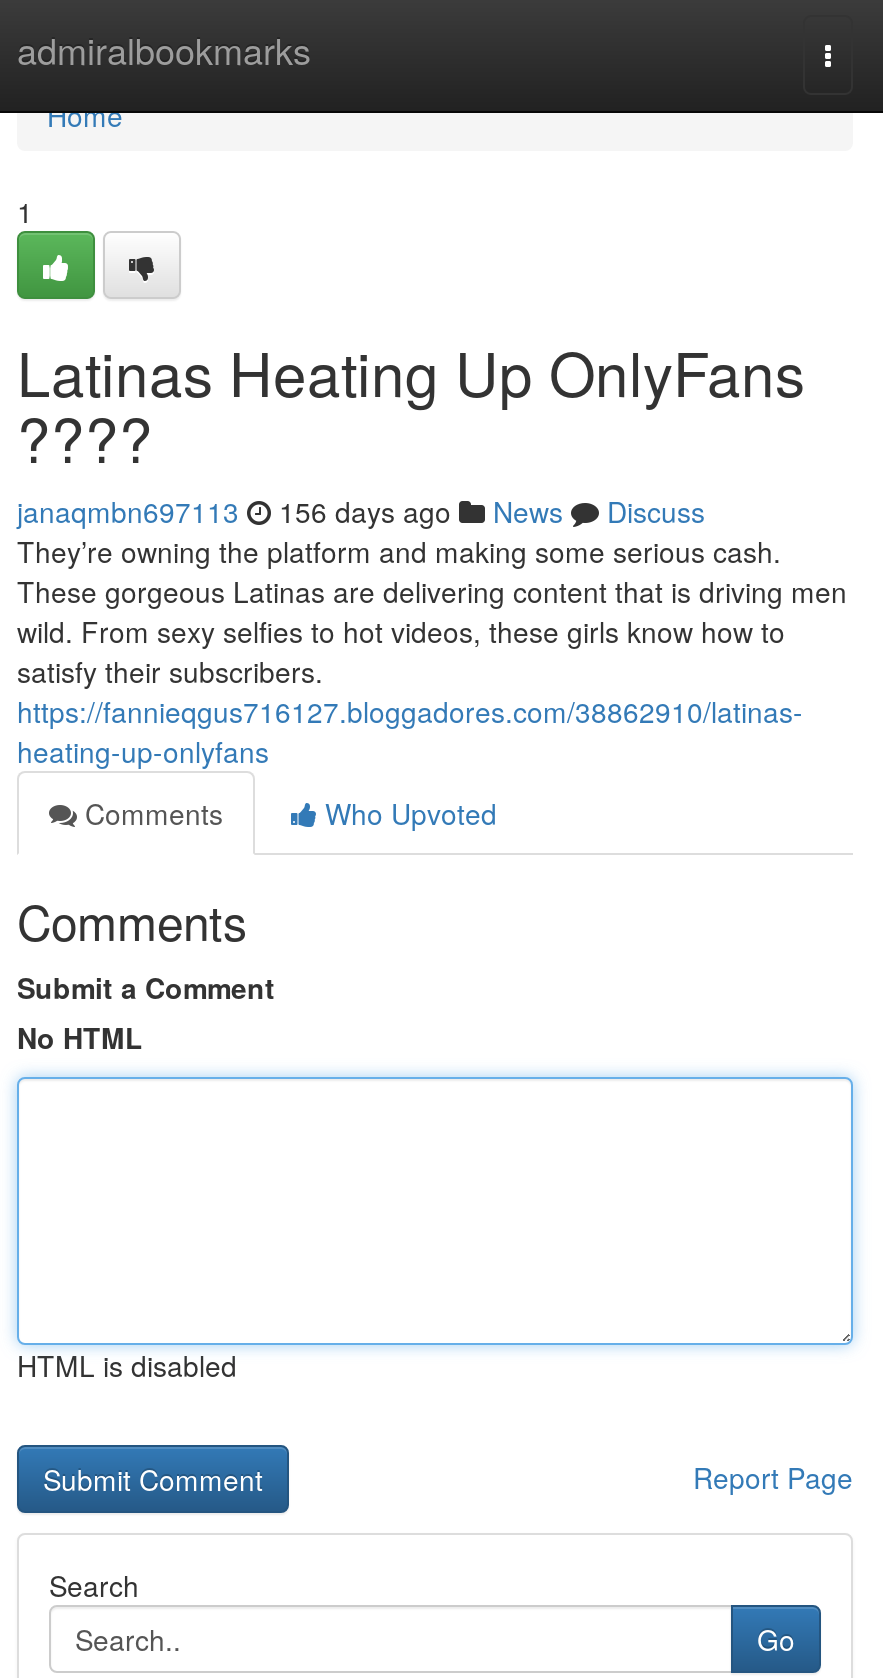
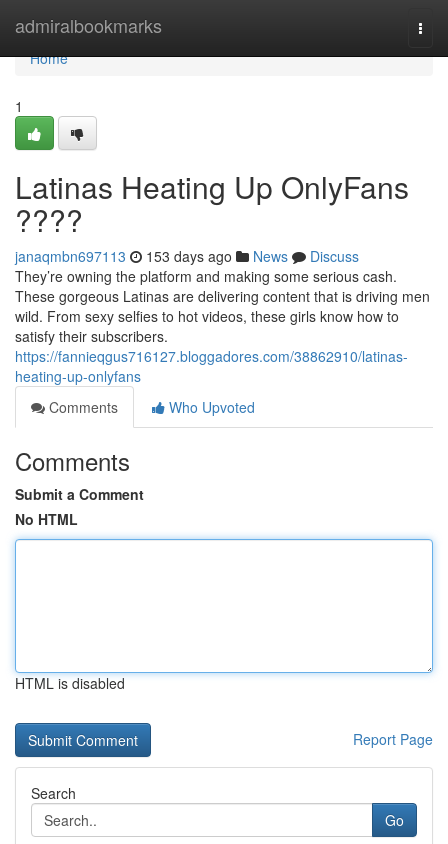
- janaqmbn697113 156 days ago News Discuss
+ janaqmbn697113 153 days ago News Discuss
